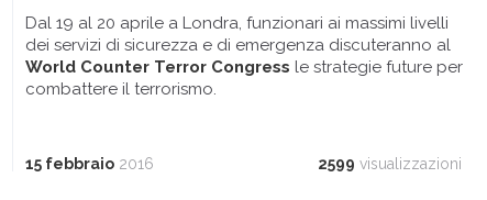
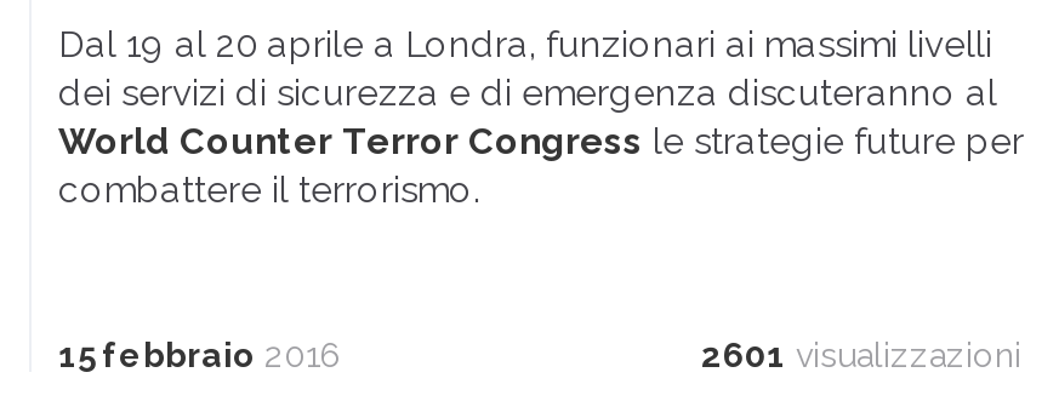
- 2599 visualizzazioni
+ 2601 visualizzazioni
